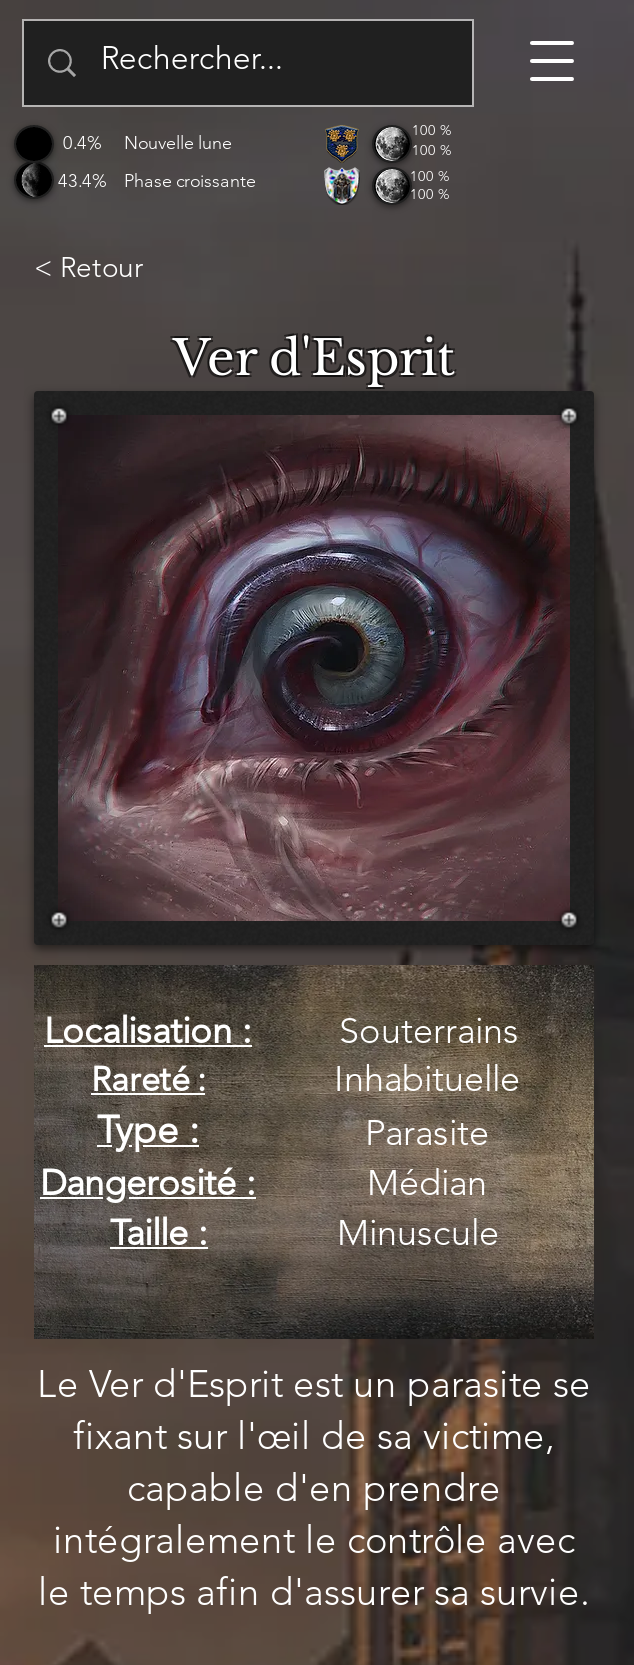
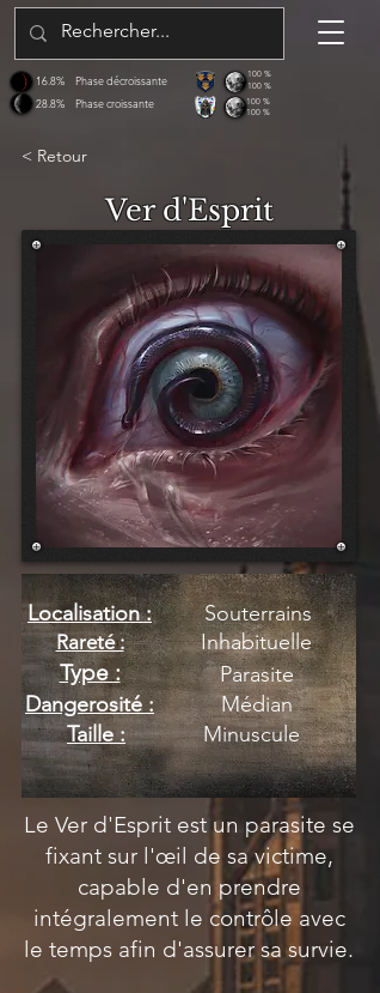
- 0.4%
+ 16.8%

- Nouvelle lune
+ Phase décroissante

- 43.4% Phase croissante
+ 28.8% Phase croissante
